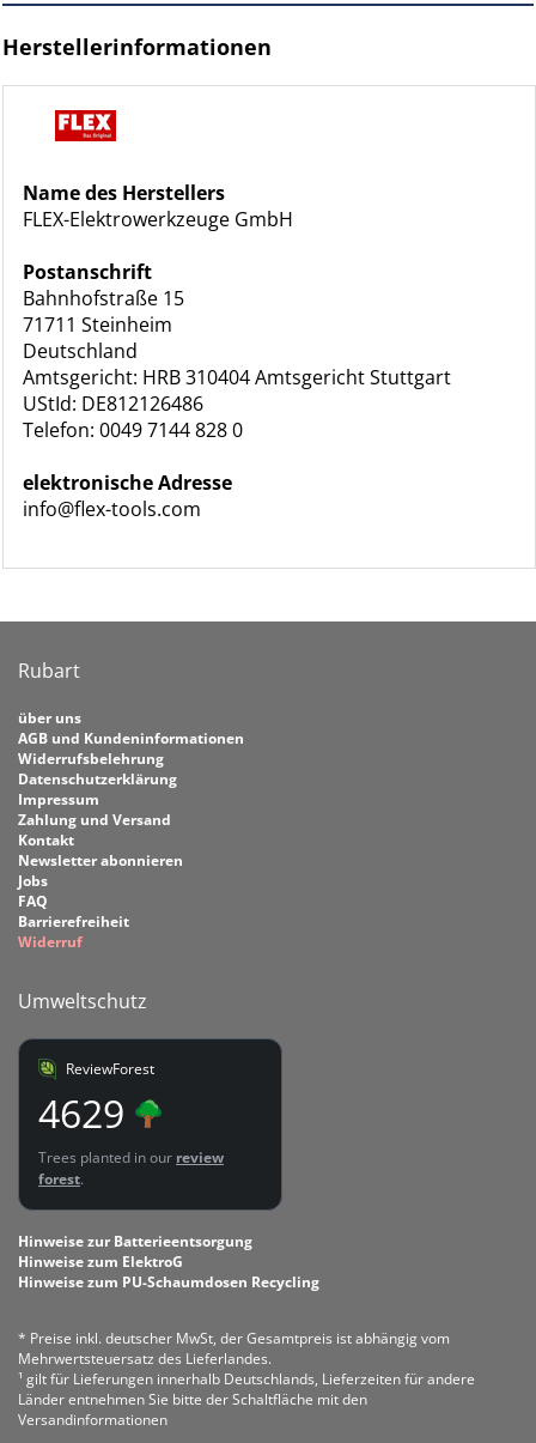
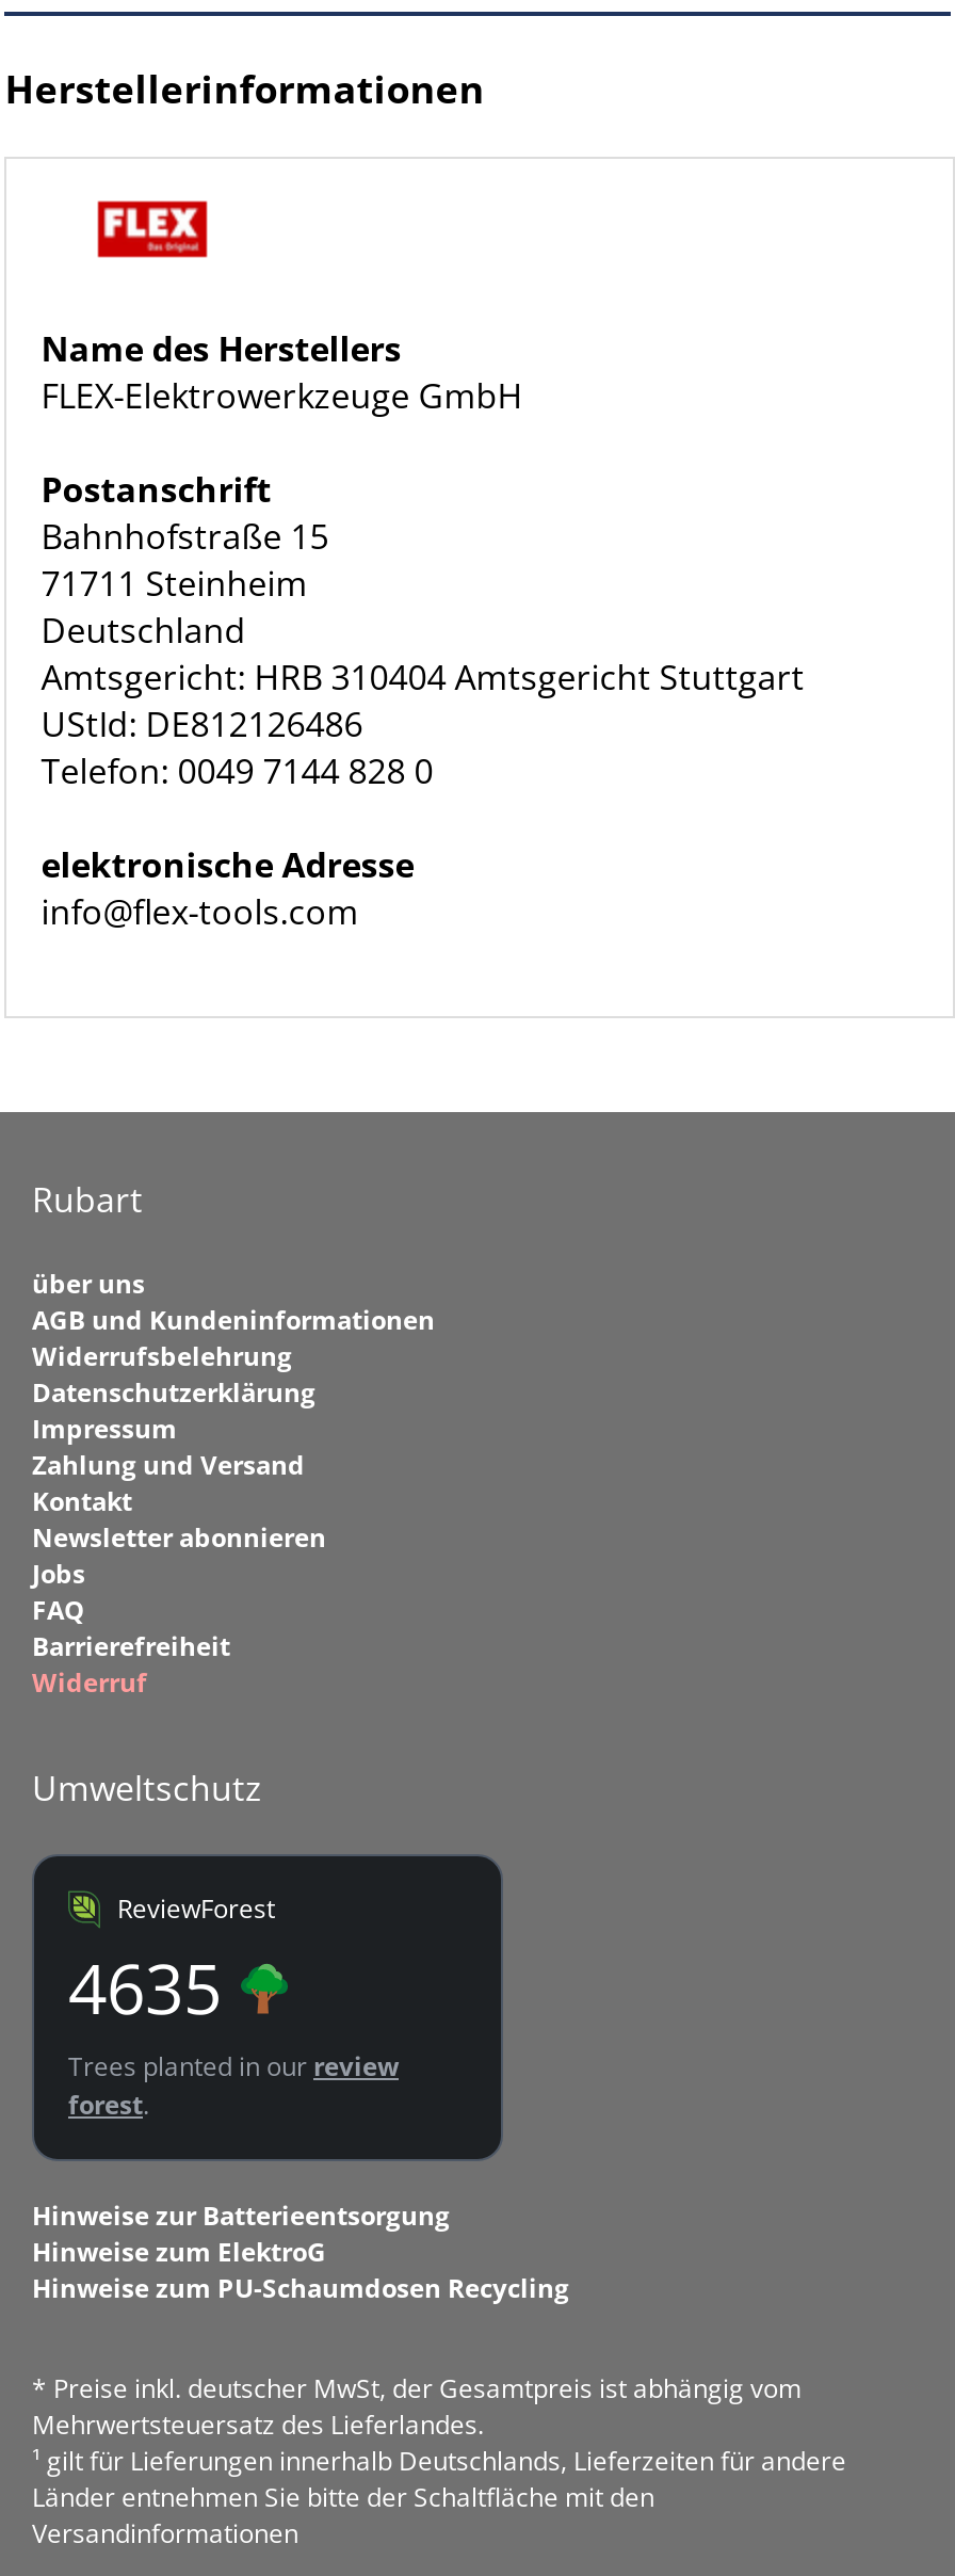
- 4629
+ 4635
